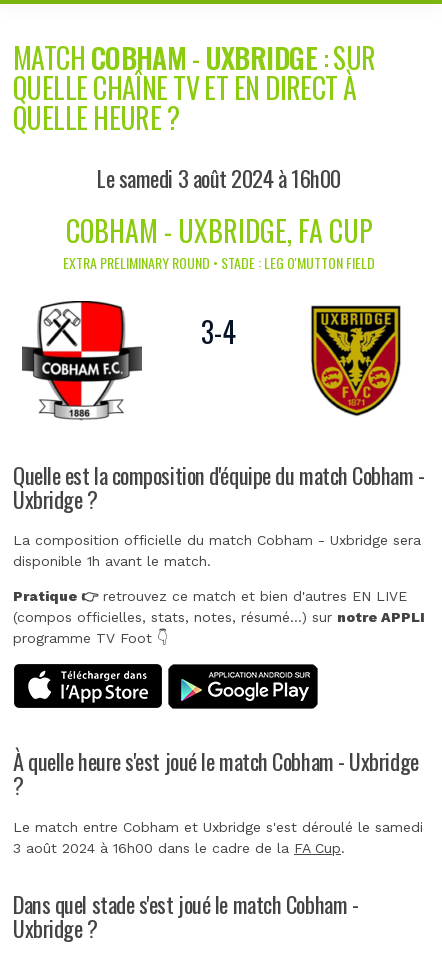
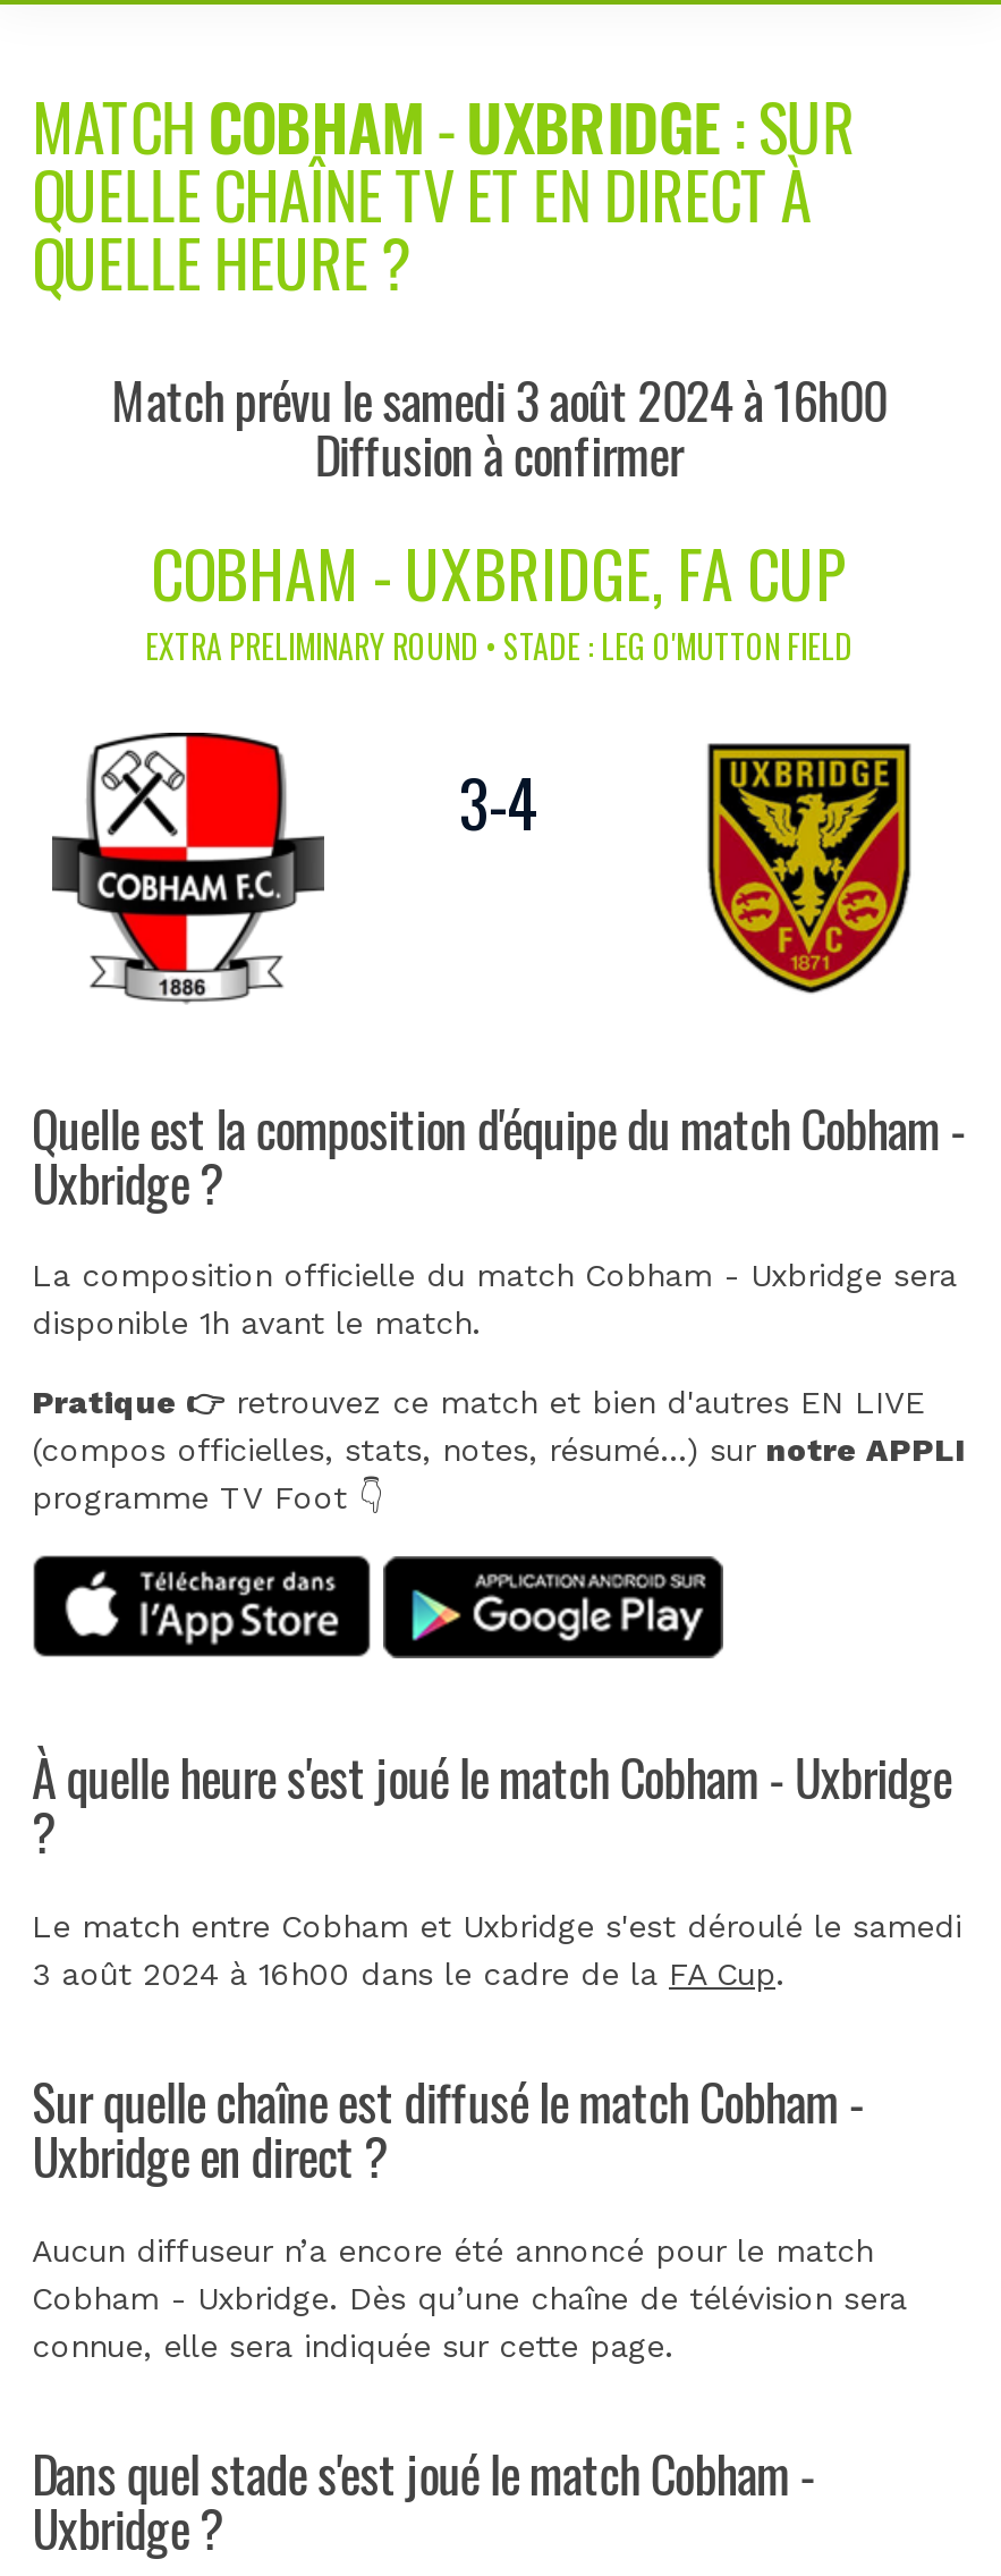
- Le samedi 3 août 2024 à 16h00
+ Match prévu le samedi 3 août 2024 à 16h00
+ Diffusion à confirmer

+ Sur quelle chaîne est diffusé le match Cobham -
+ Uxbridge en direct ?
+ Aucun diffuseur n’a encore été annoncé pour le match
+ Cobham - Uxbridge. Dès qu’une chaîne de télévision sera
+ connue, elle sera indiquée sur cette page.
